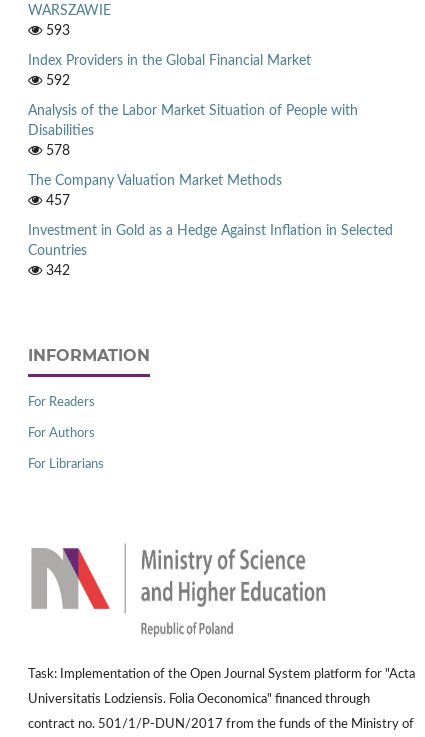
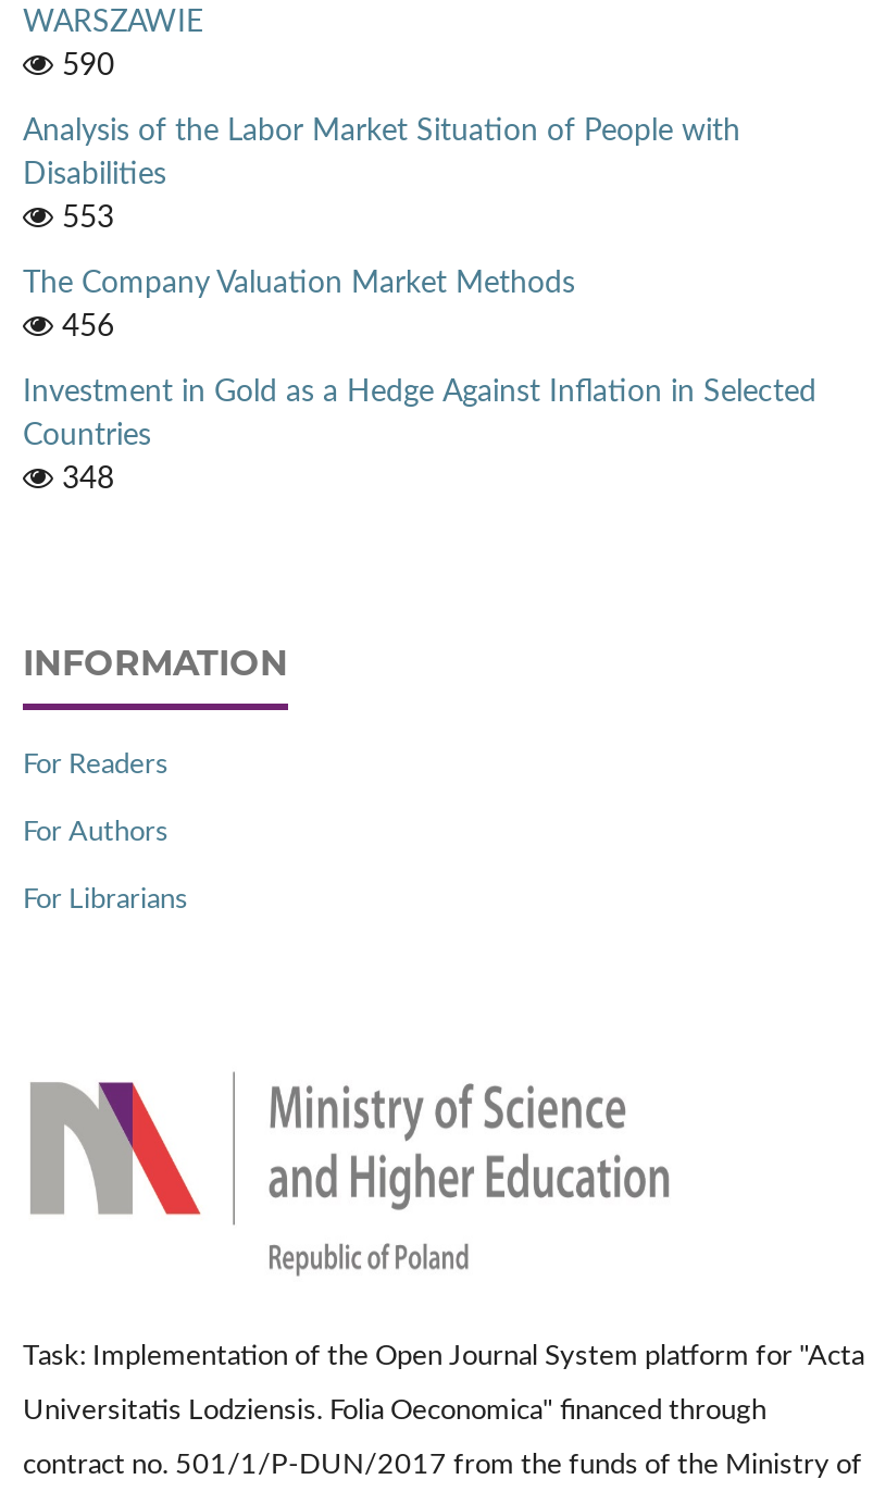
- 593
- Index Providers in the Global Financial Market
- 592
+ 590

- 578
+ 553

- 457
+ 456

- 342
+ 348
